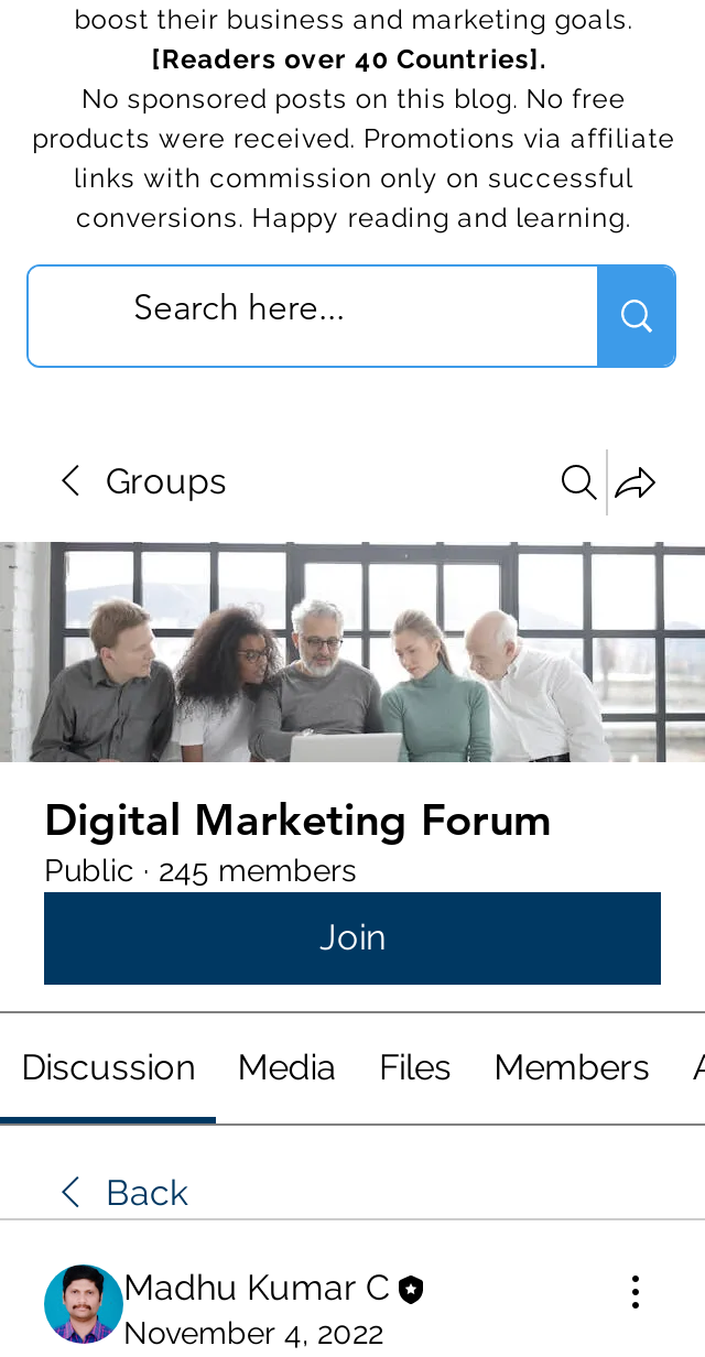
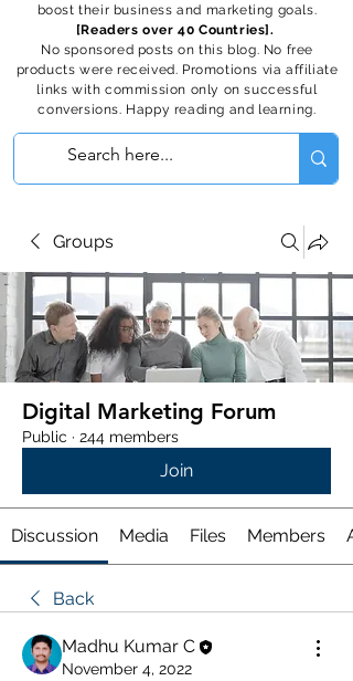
- Public · 245 members
+ Public · 244 members
